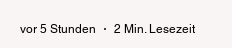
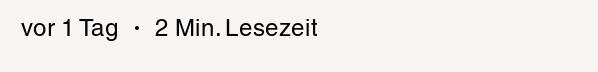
- vor 5 Stunden 2 Min. Lesezeit
+ vor 1 Tag 2 Min. Lesezeit
